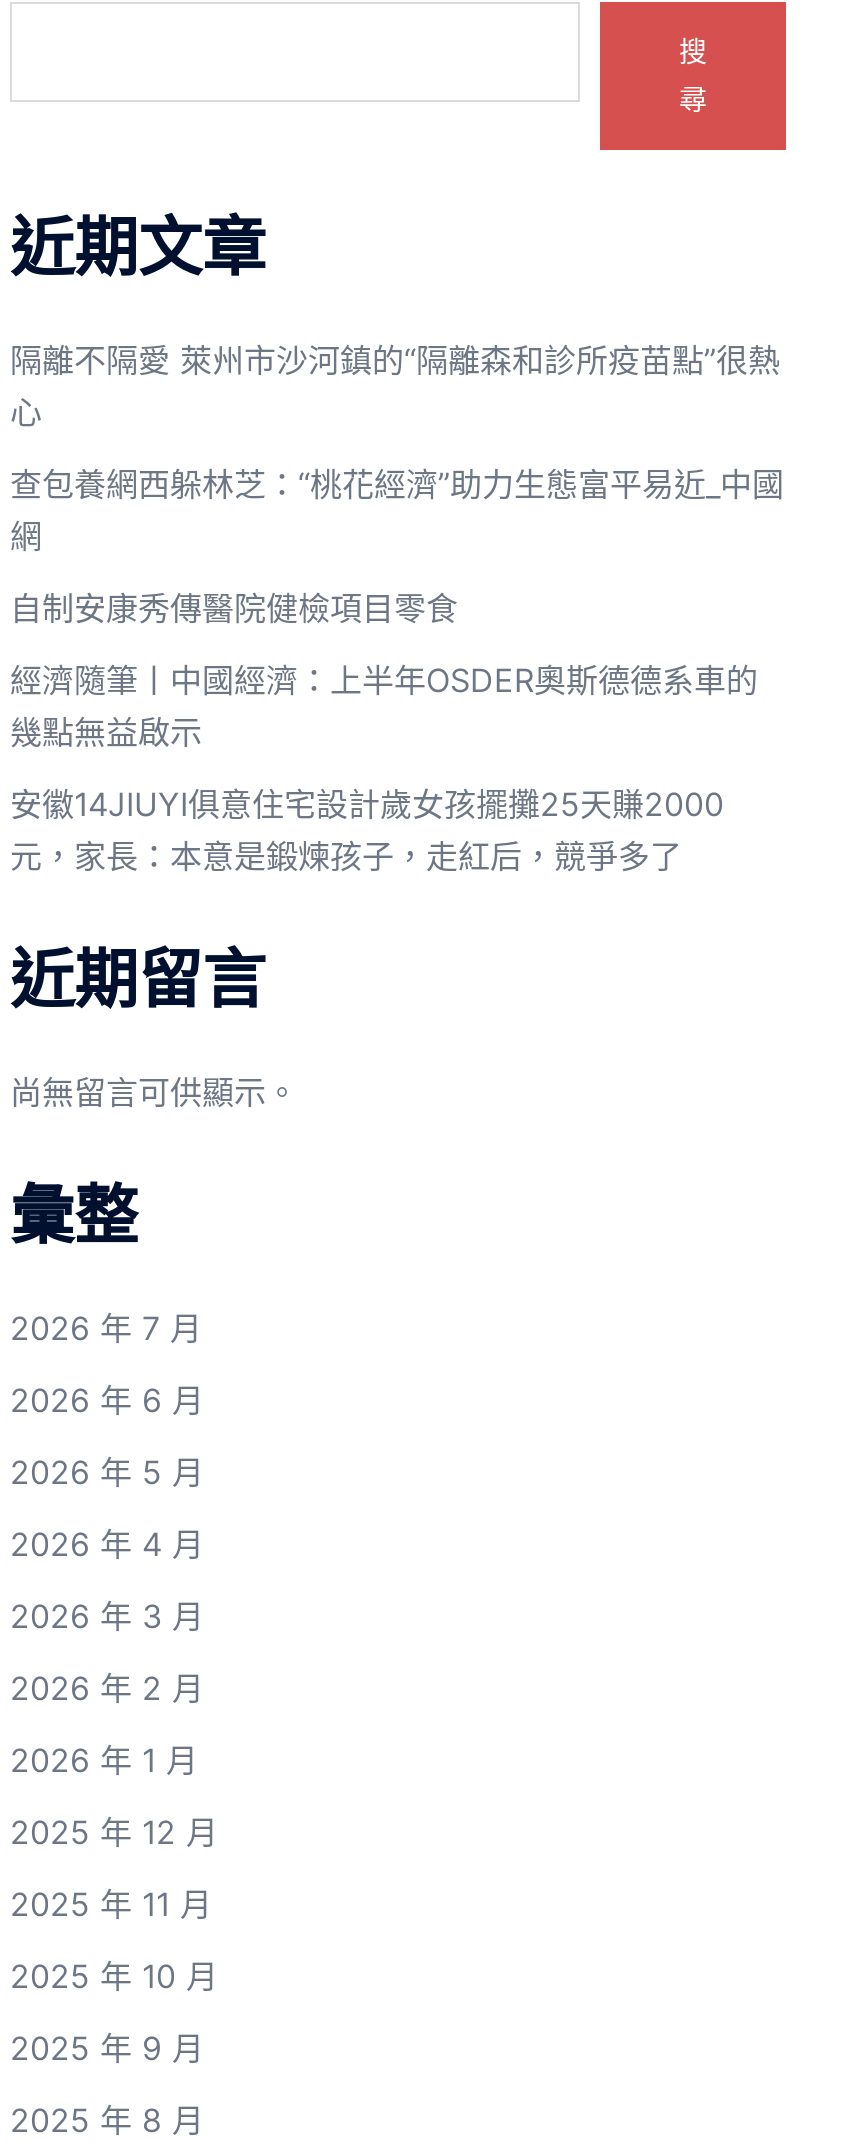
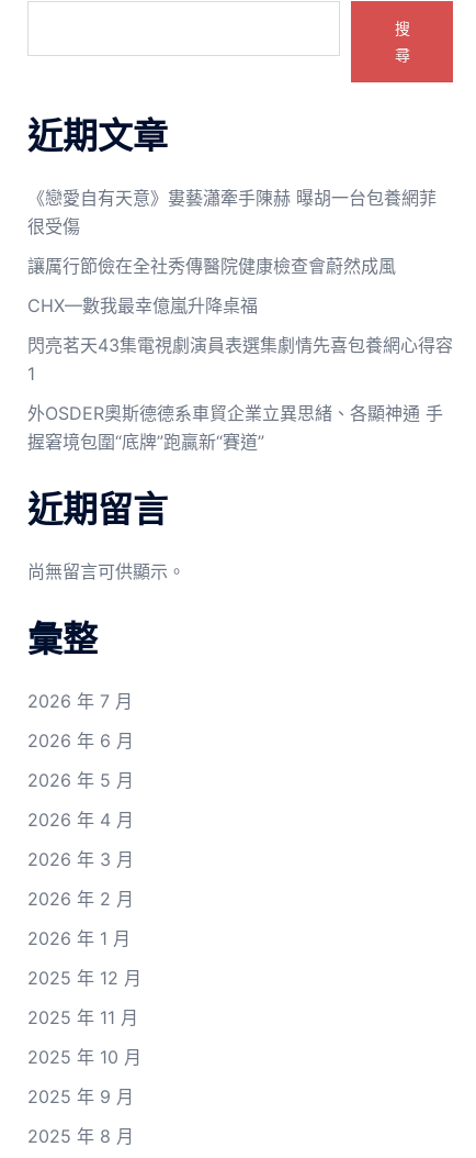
- 隔離不隔愛 萊州市沙河鎮的“隔離森和診所疫苗點”很熱
- 心
+ 《戀愛自有天意》婁藝瀟牽手陳赫 曝胡一台包養網菲
+ 很受傷

- 查包養網西躲林芝：“桃花經濟”助力生態富平易近_中國
- 網
+ 讓厲行節儉在全社秀傳醫院健康檢查會蔚然成風

- 自制安康秀傳醫院健檢項目零食
+ CHX—數我最幸億嵐升降桌福

- 經濟隨筆丨中國經濟：上半年OSDER奧斯德德系車的
- 幾點無益啟示
+ 閃亮茗天43集電視劇演員表選集劇情先喜包養網心得容
+ 1

- 安徽14JIUYI俱意住宅設計歲女孩擺攤25天賺2000
- 元，家長：本意是鍛煉孩子，走紅后，競爭多了
+ 外OSDER奧斯德德系車貿企業立異思緒、各顯神通 手
+ 握窘境包圍“底牌”跑贏新“賽道”
